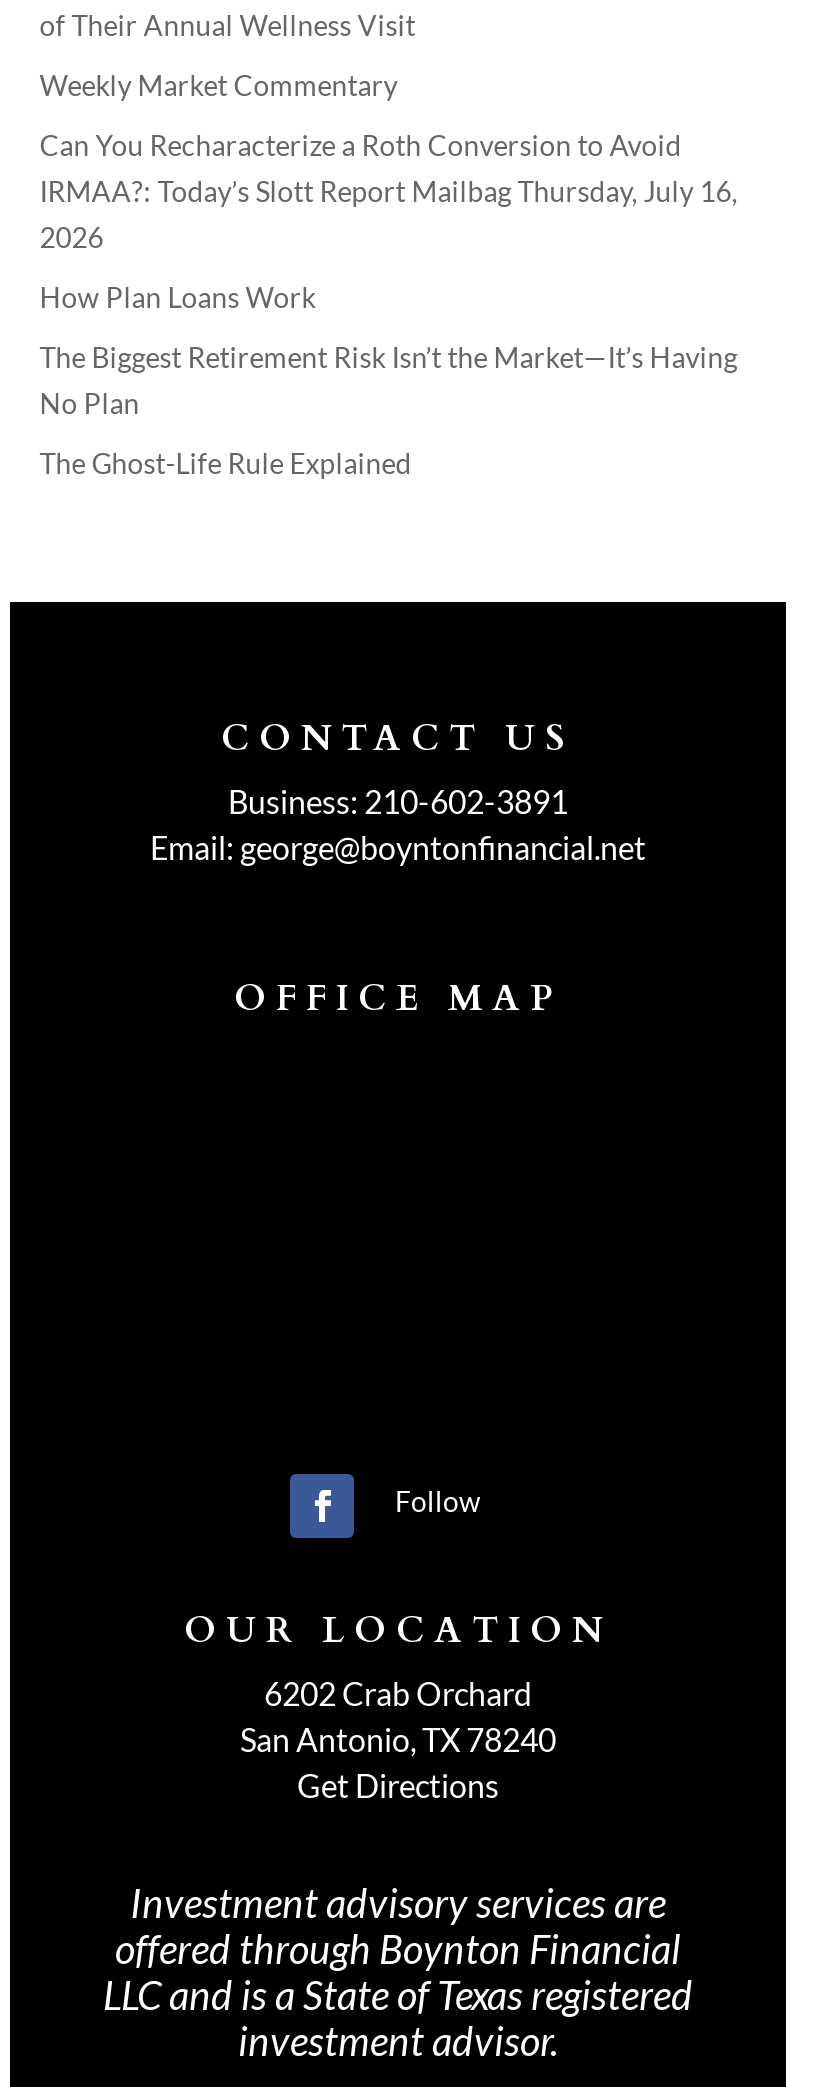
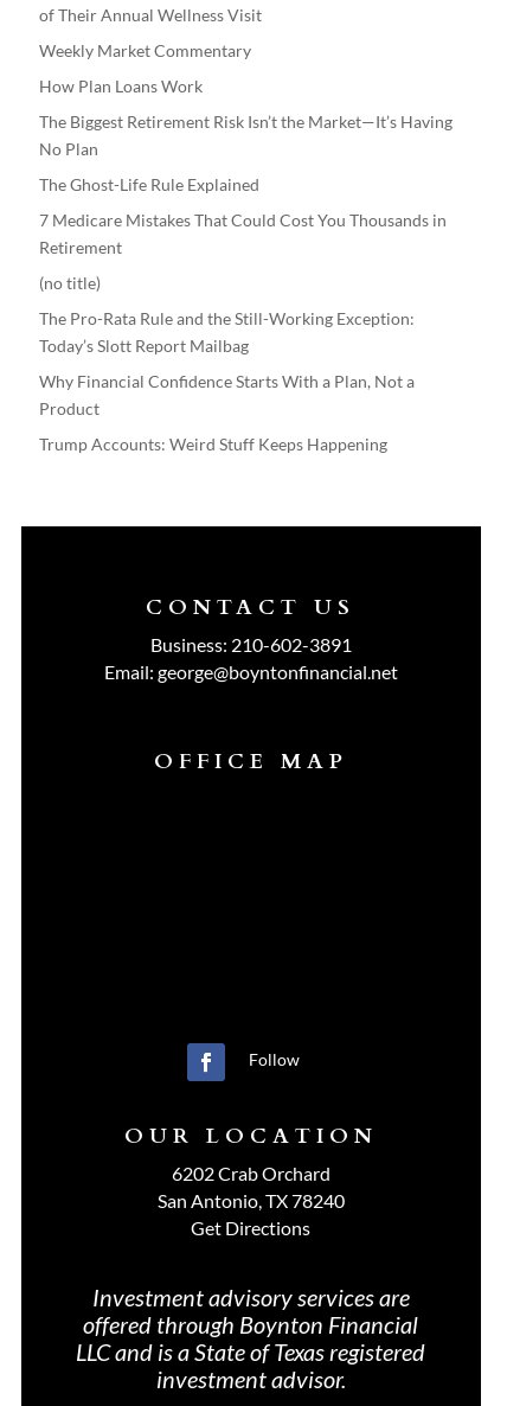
- Can You Recharacterize a Roth Conversion to Avoid
- IRMAA?: Today’s Slott Report Mailbag Thursday, July 16,
- 2026

moved up: How Plan Loans Work | The Biggest Retirement Risk Isn’t the Market—It’s Having | No Plan | The Ghost-Life Rule Explained

+ 7 Medicare Mistakes That Could Cost You Thousands in
+ Retirement
+ (no title)
+ The Pro-Rata Rule and the Still-Working Exception:
+ Today’s Slott Report Mailbag
+ Why Financial Confidence Starts With a Plan, Not a
+ Product
+ Trump Accounts: Weird Stuff Keeps Happening
